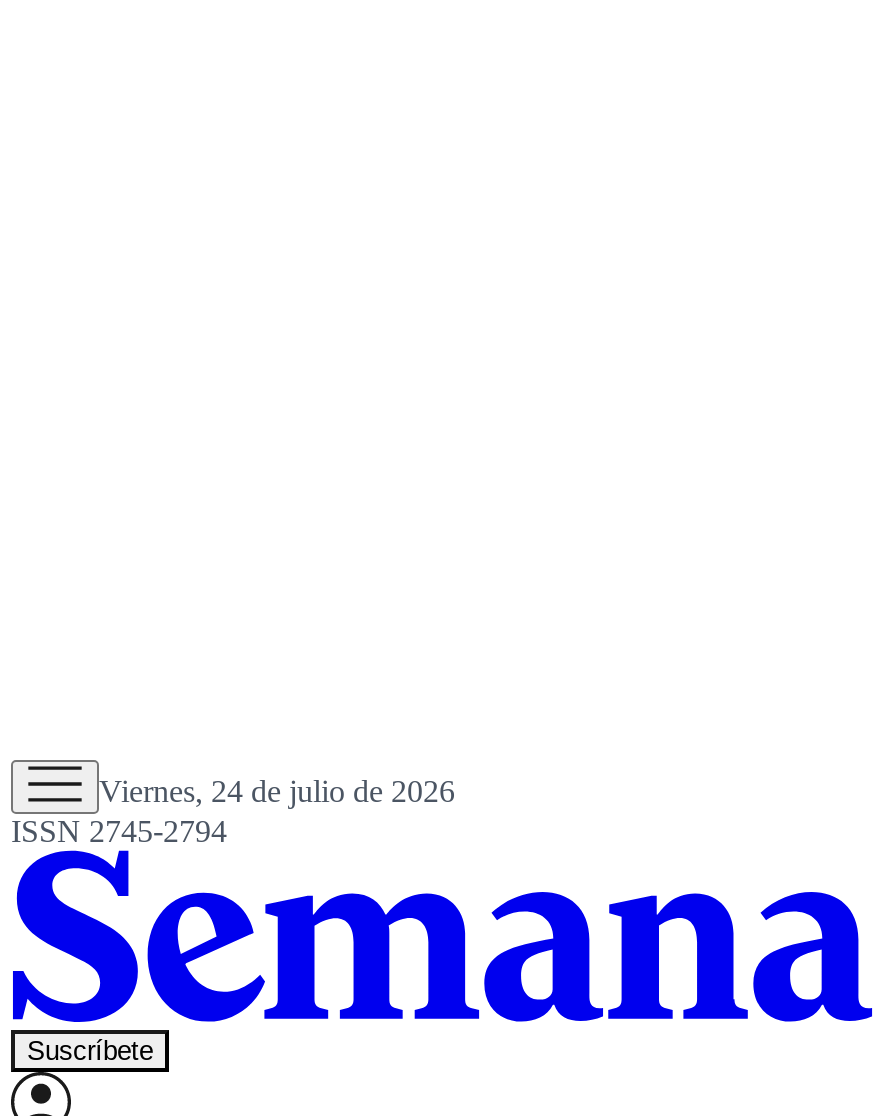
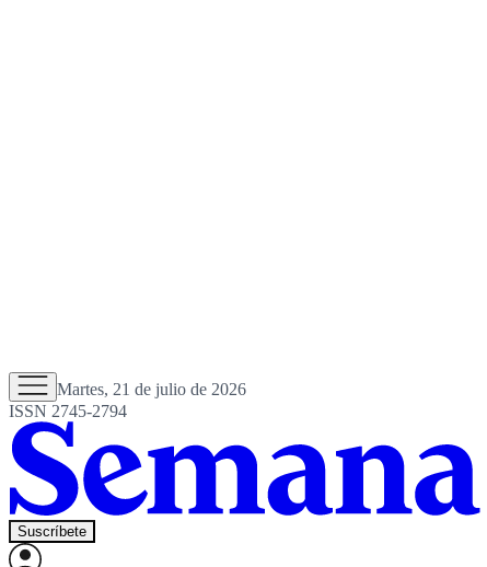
- Viernes, 24 de julio de 2026
+ Martes, 21 de julio de 2026
